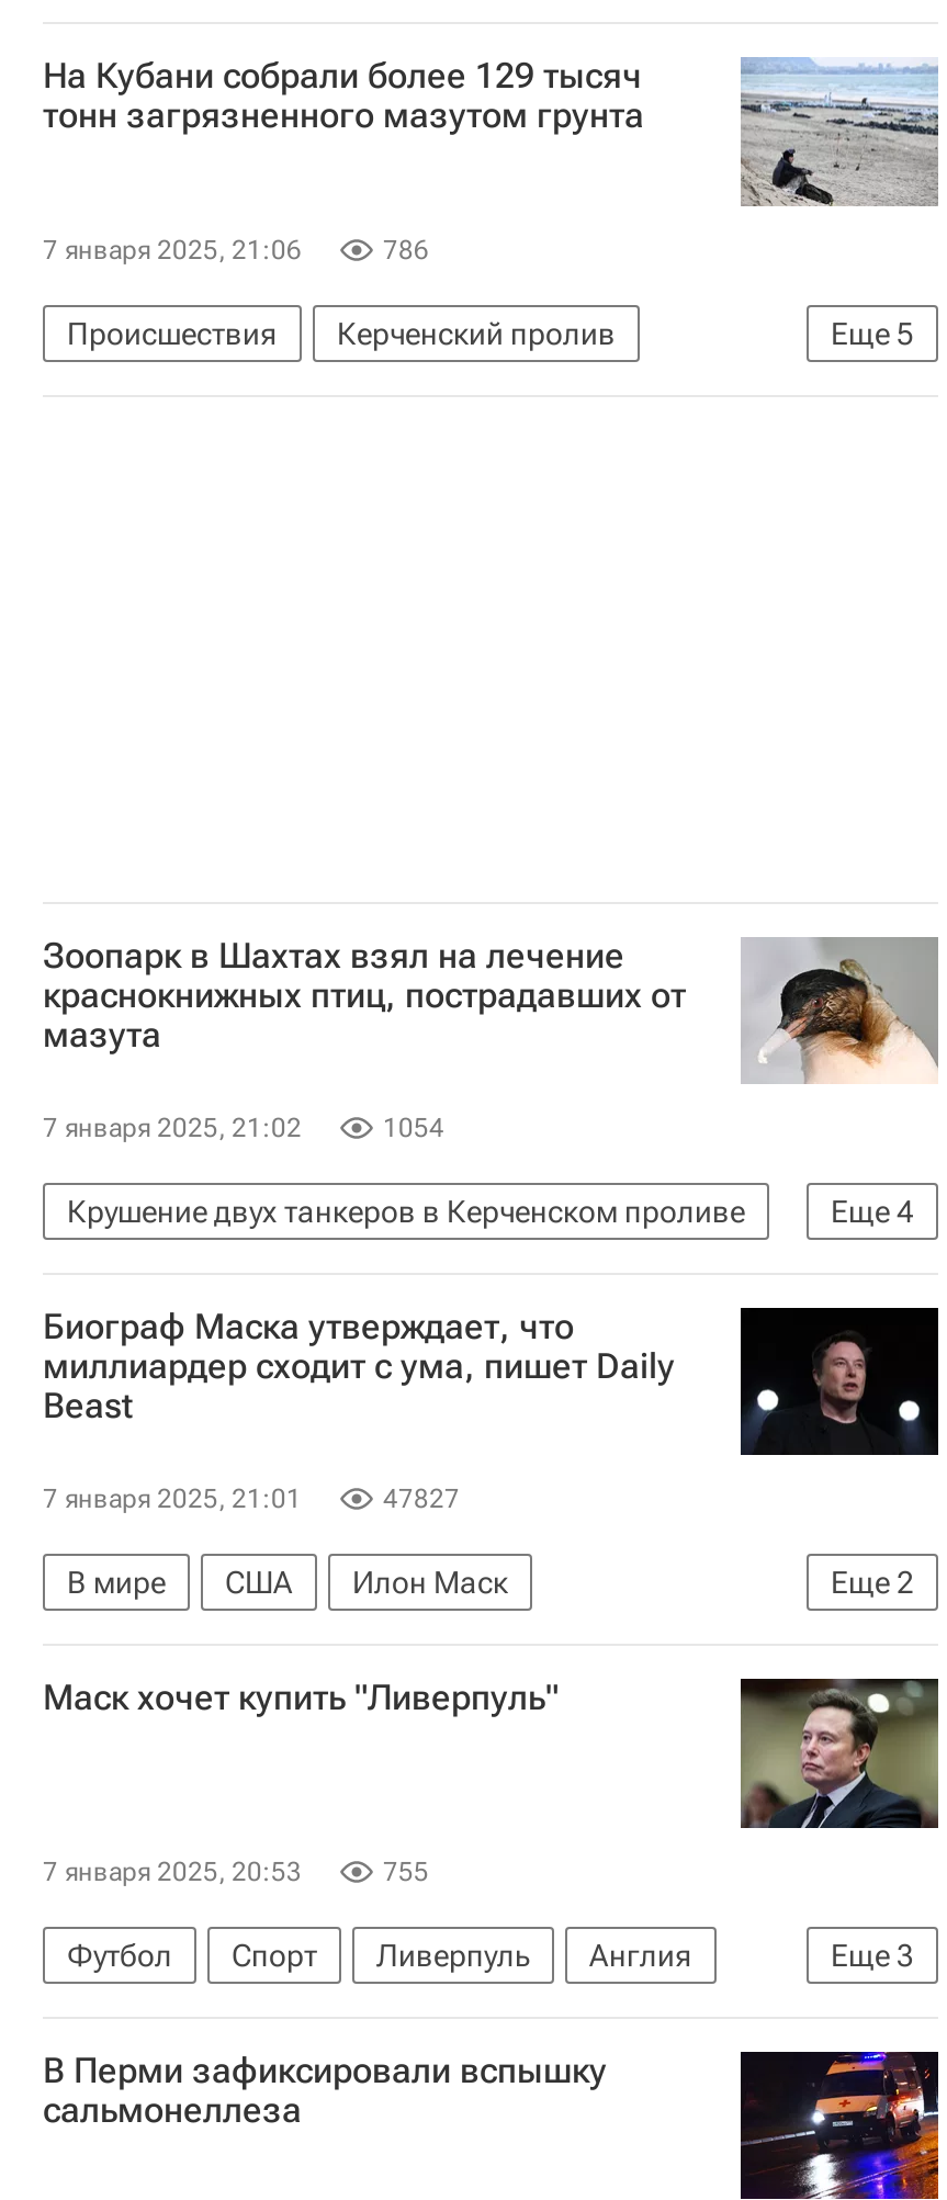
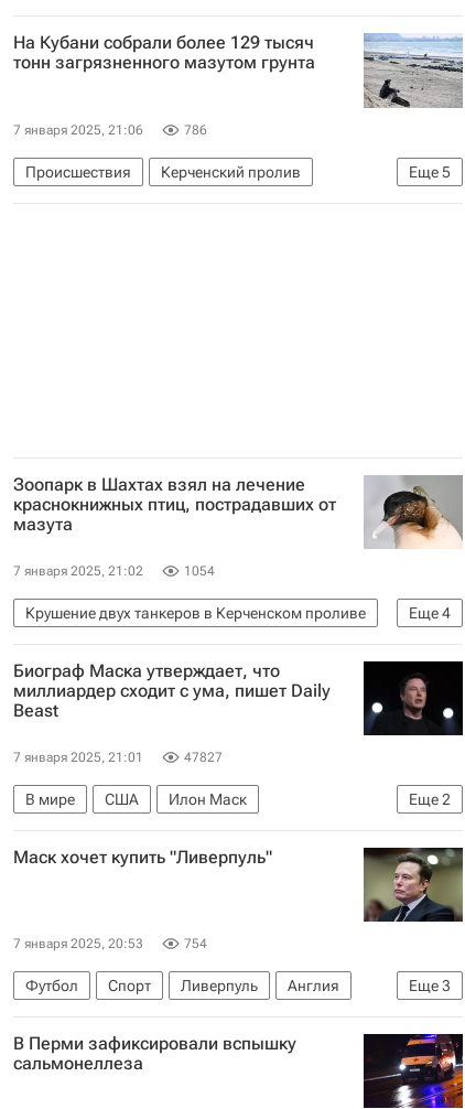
- 755
+ 754
